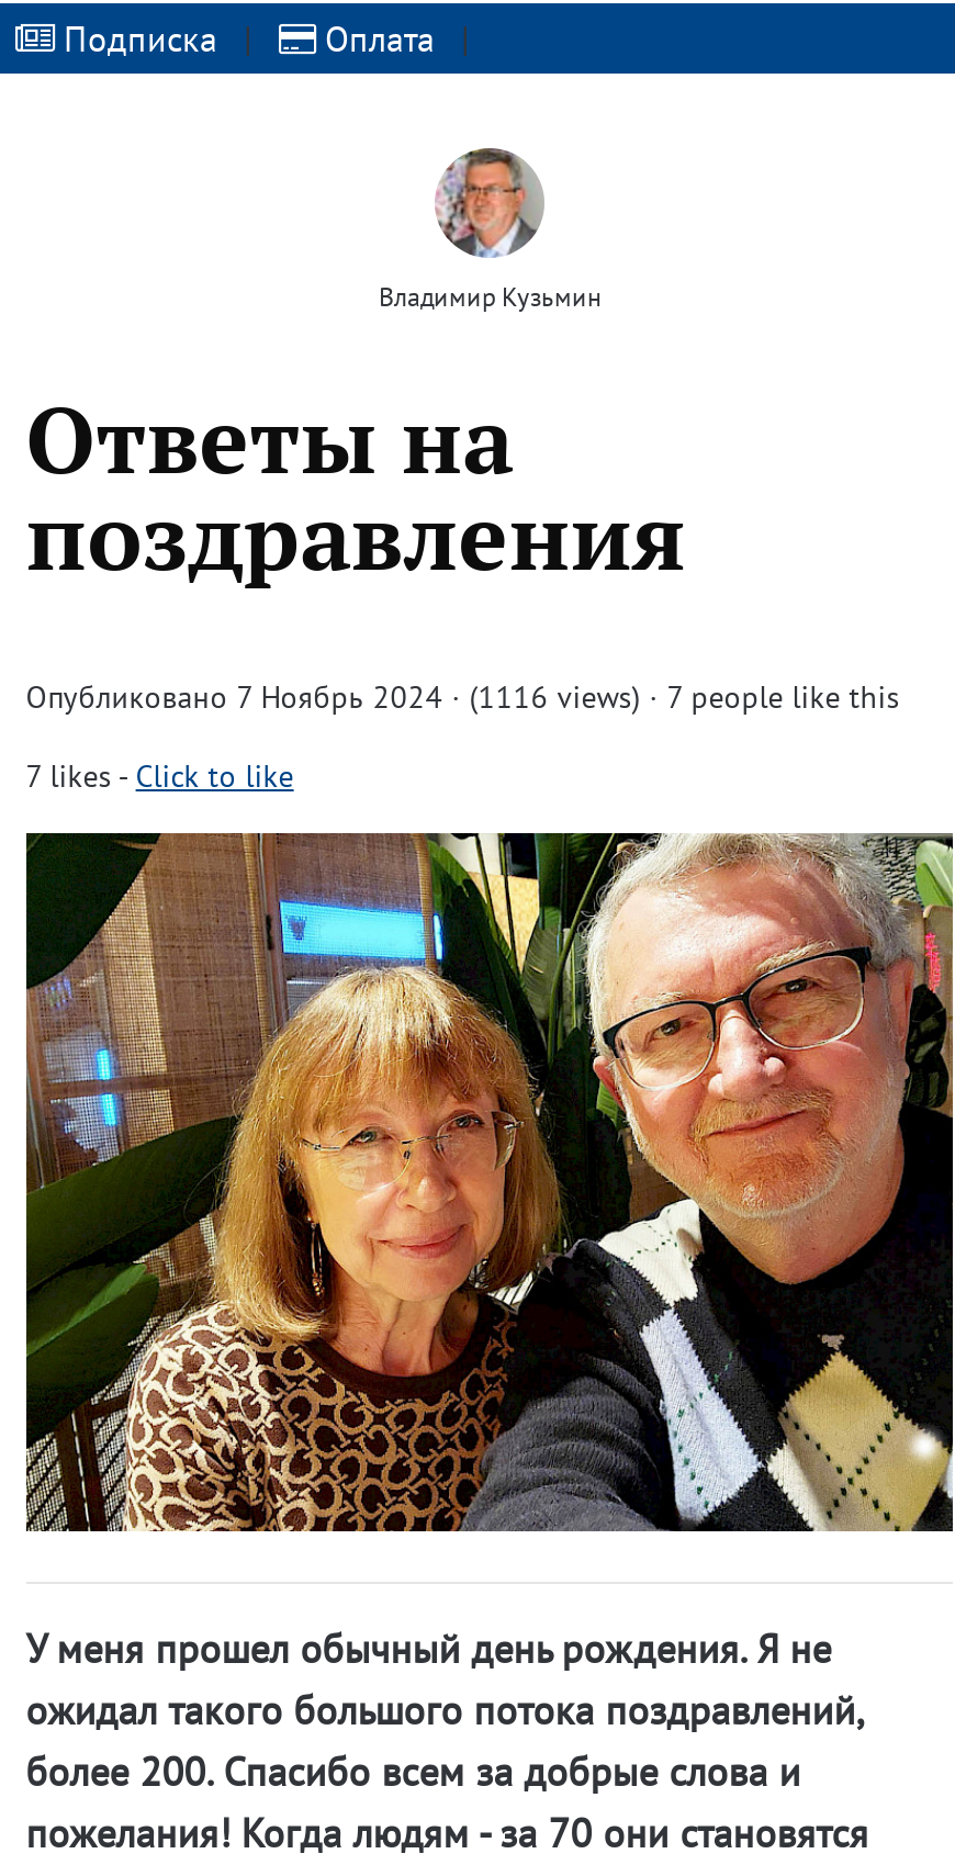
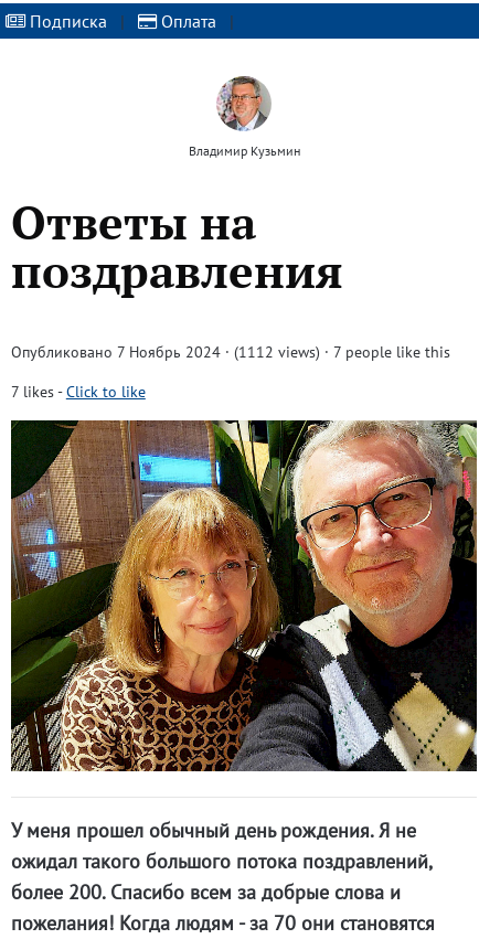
- Опубликовано 7 Ноябрь 2024 · (1116 views) · 7 people like this
+ Опубликовано 7 Ноябрь 2024 · (1112 views) · 7 people like this
